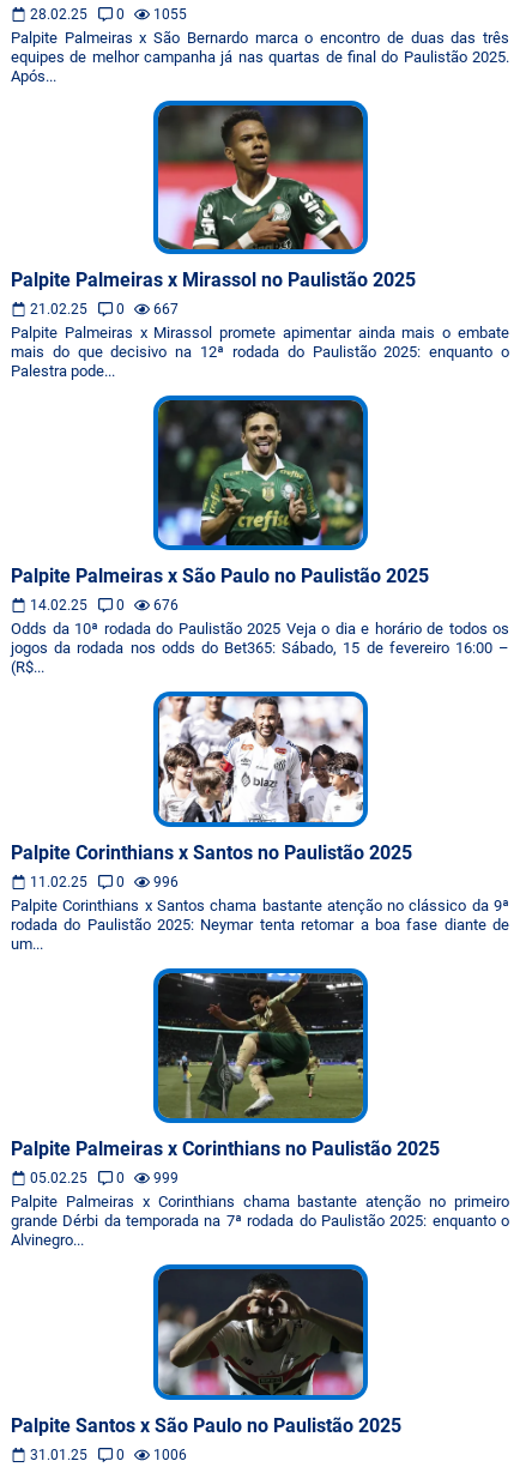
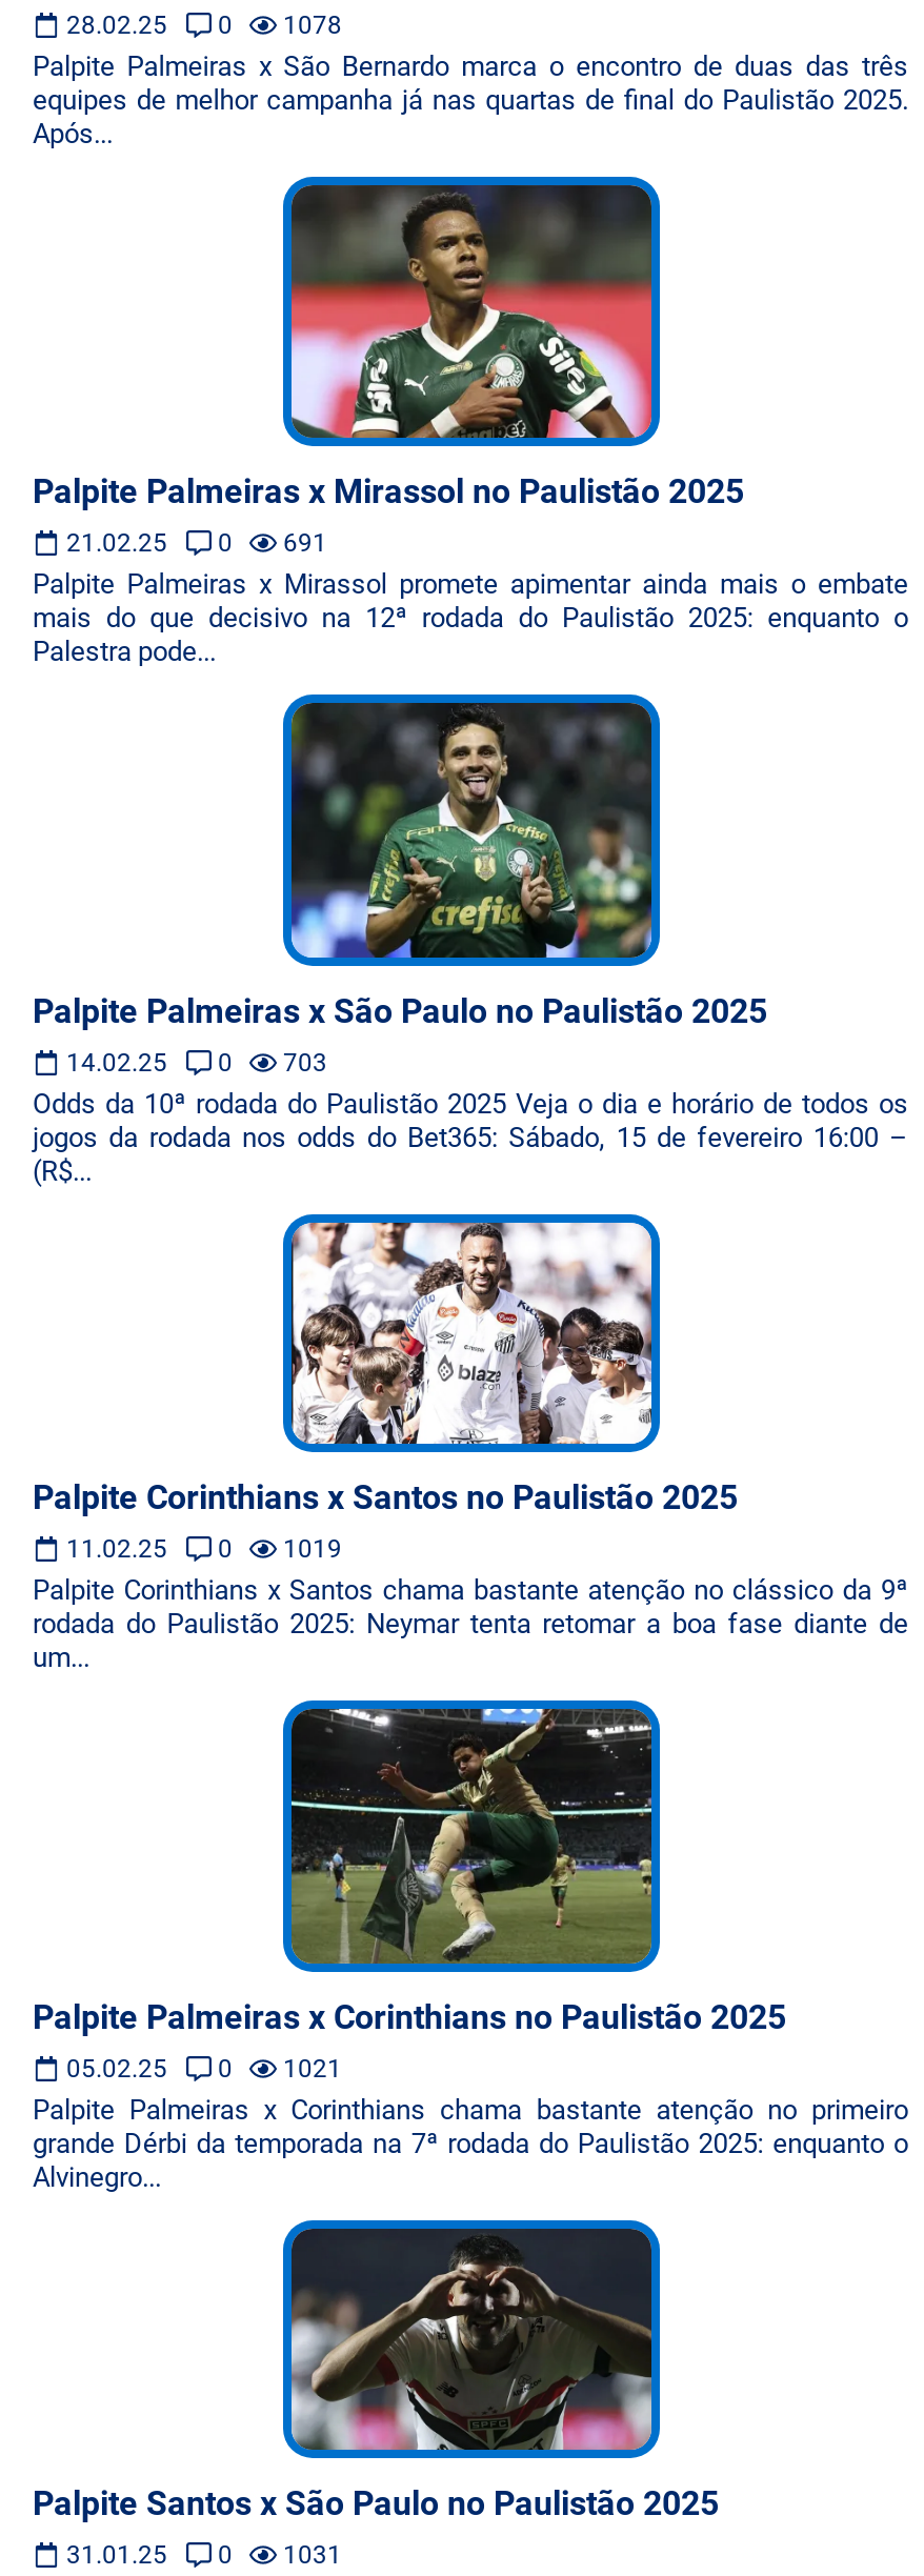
- 28.02.25 0 1055
+ 28.02.25 0 1078

- 21.02.25 0 667
+ 21.02.25 0 691

- 14.02.25 0 676
+ 14.02.25 0 703

- 11.02.25 0 996
+ 11.02.25 0 1019

- 05.02.25 0 999
+ 05.02.25 0 1021

- 31.01.25 0 1006
+ 31.01.25 0 1031
